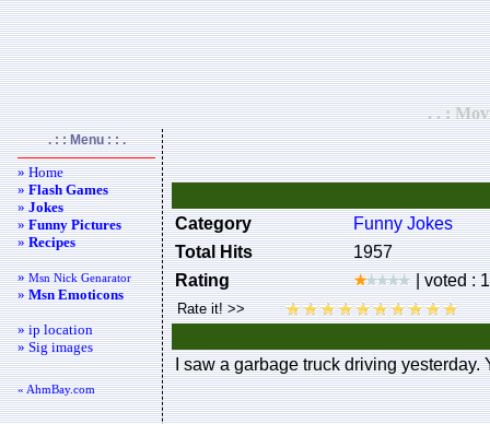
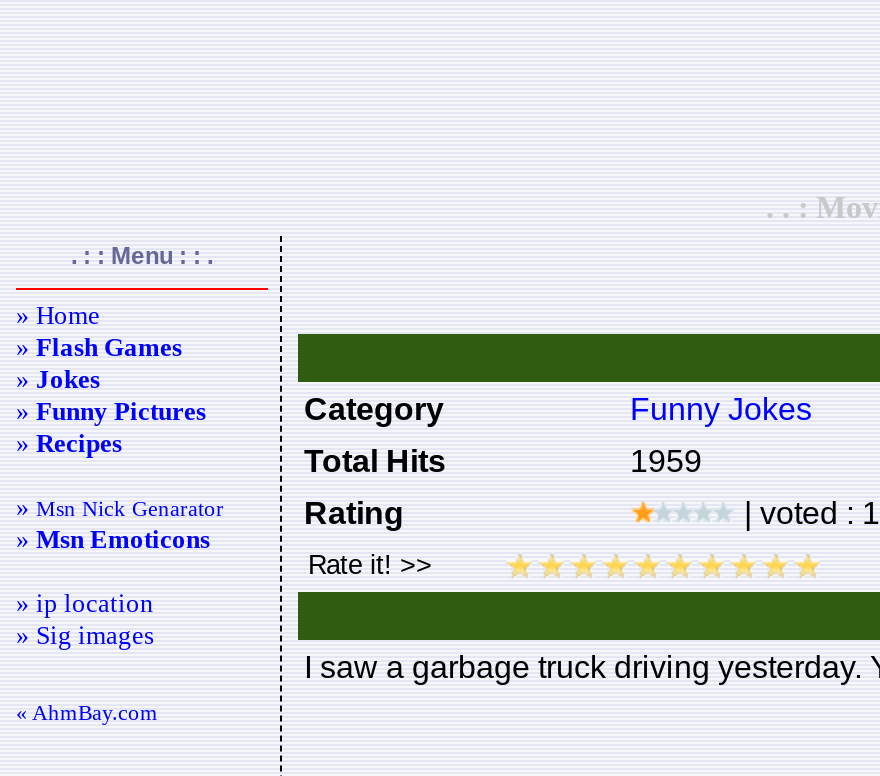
- 1957
+ 1959
